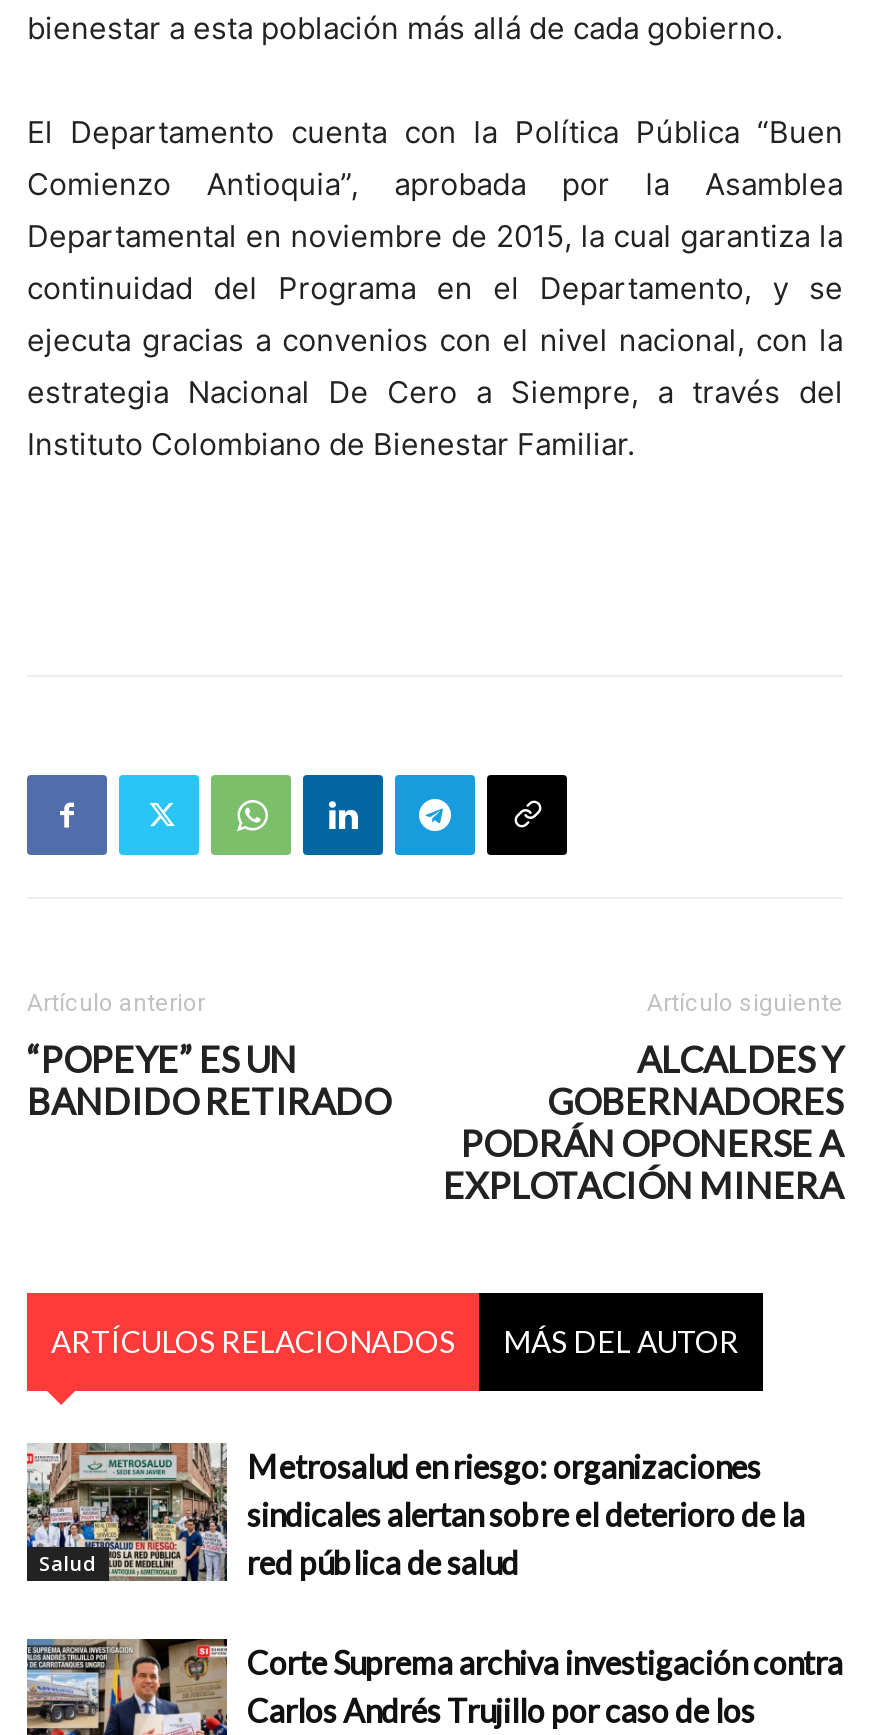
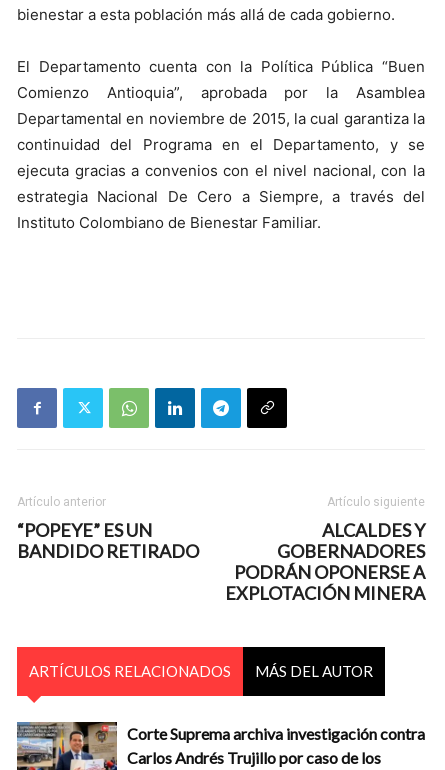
- [image]
- Salud

- Metrosalud en riesgo: organizaciones
- sindicales alertan sobre el deterioro de la
- red pública de salud
